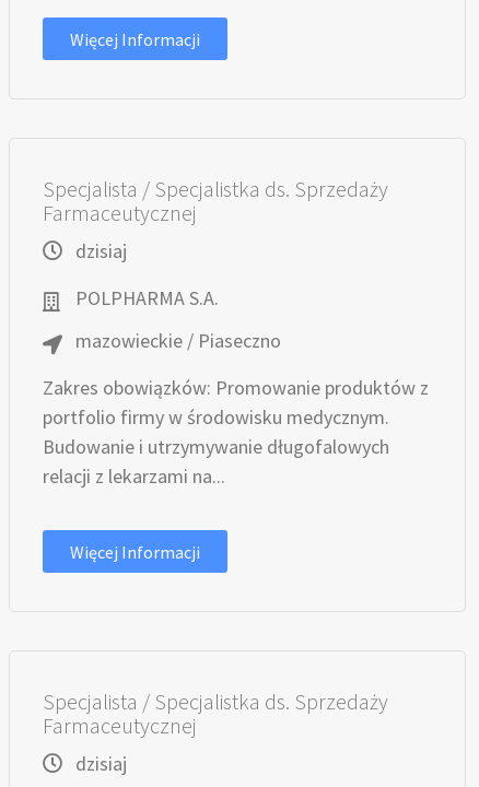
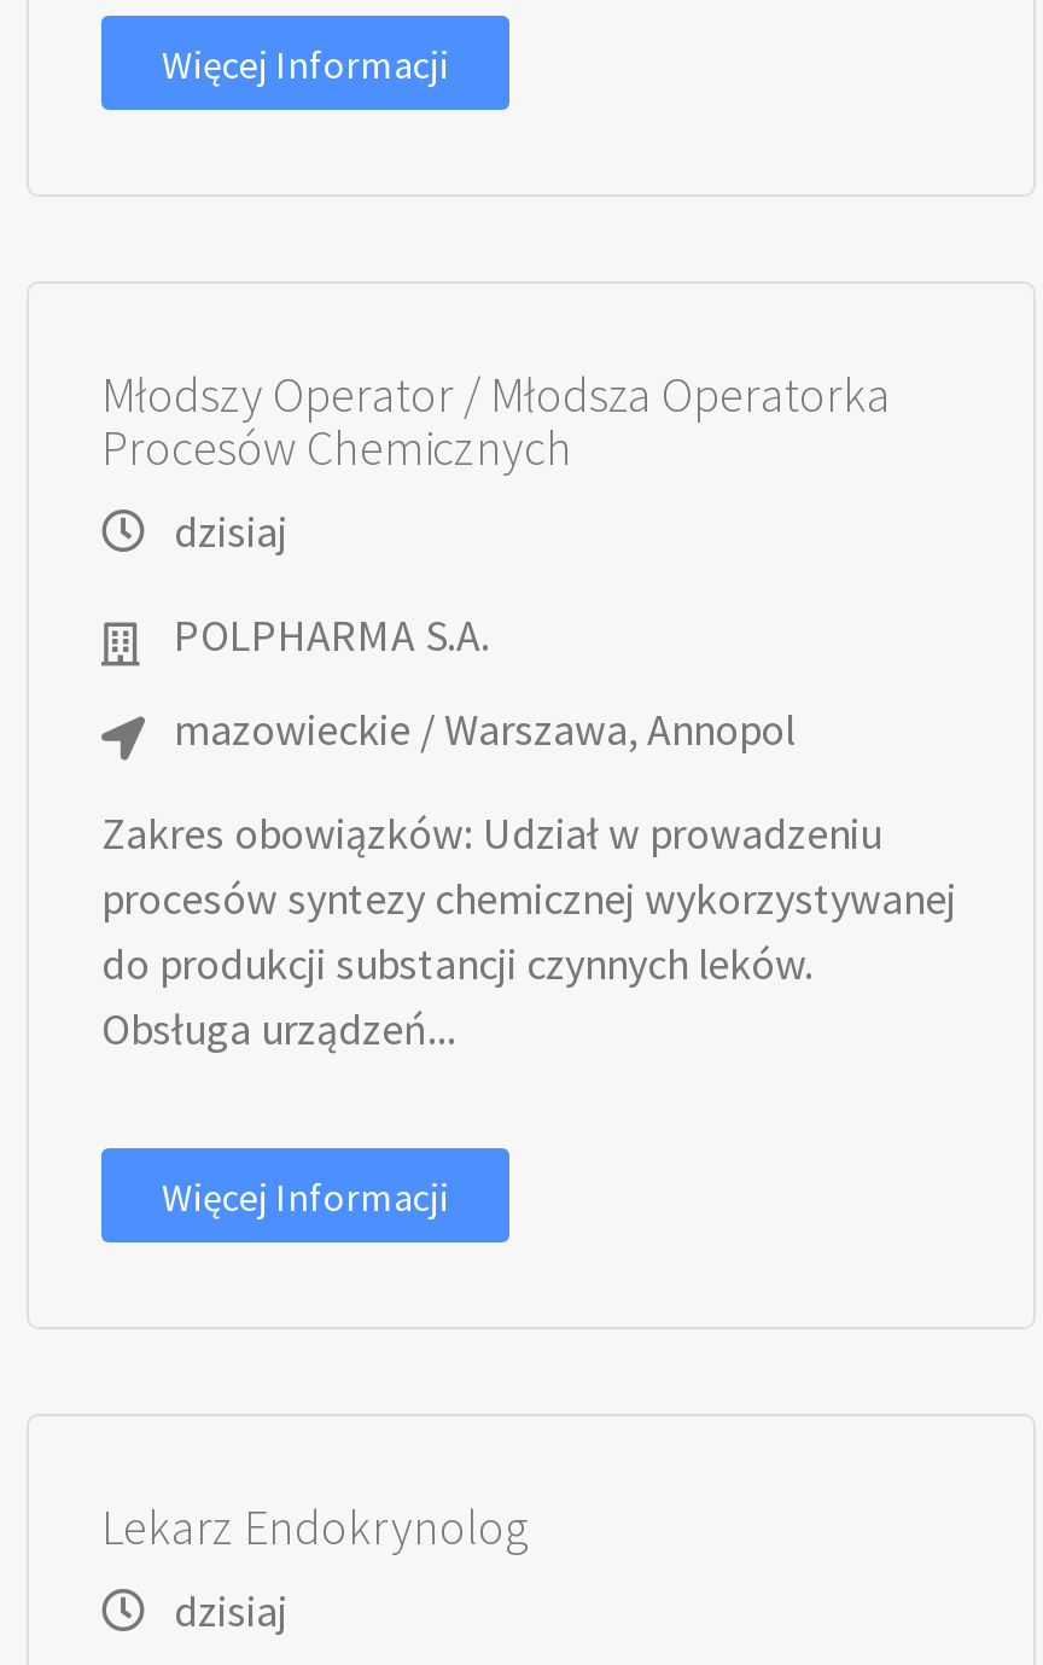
- Specjalista / Specjalistka ds. Sprzedaży
- Farmaceutycznej
+ Młodszy Operator / Młodsza Operatorka
+ Procesów Chemicznych

- mazowieckie / Piaseczno
+ mazowieckie / Warszawa, Annopol

- Zakres obowiązków: Promowanie produktów z
- portfolio firmy w środowisku medycznym.
- Budowanie i utrzymywanie długofalowych
- relacji z lekarzami na...
+ Zakres obowiązków: Udział w prowadzeniu
+ procesów syntezy chemicznej wykorzystywanej
+ do produkcji substancji czynnych leków.
+ Obsługa urządzeń...

- Specjalista / Specjalistka ds. Sprzedaży
- Farmaceutycznej
+ Lekarz Endokrynolog
